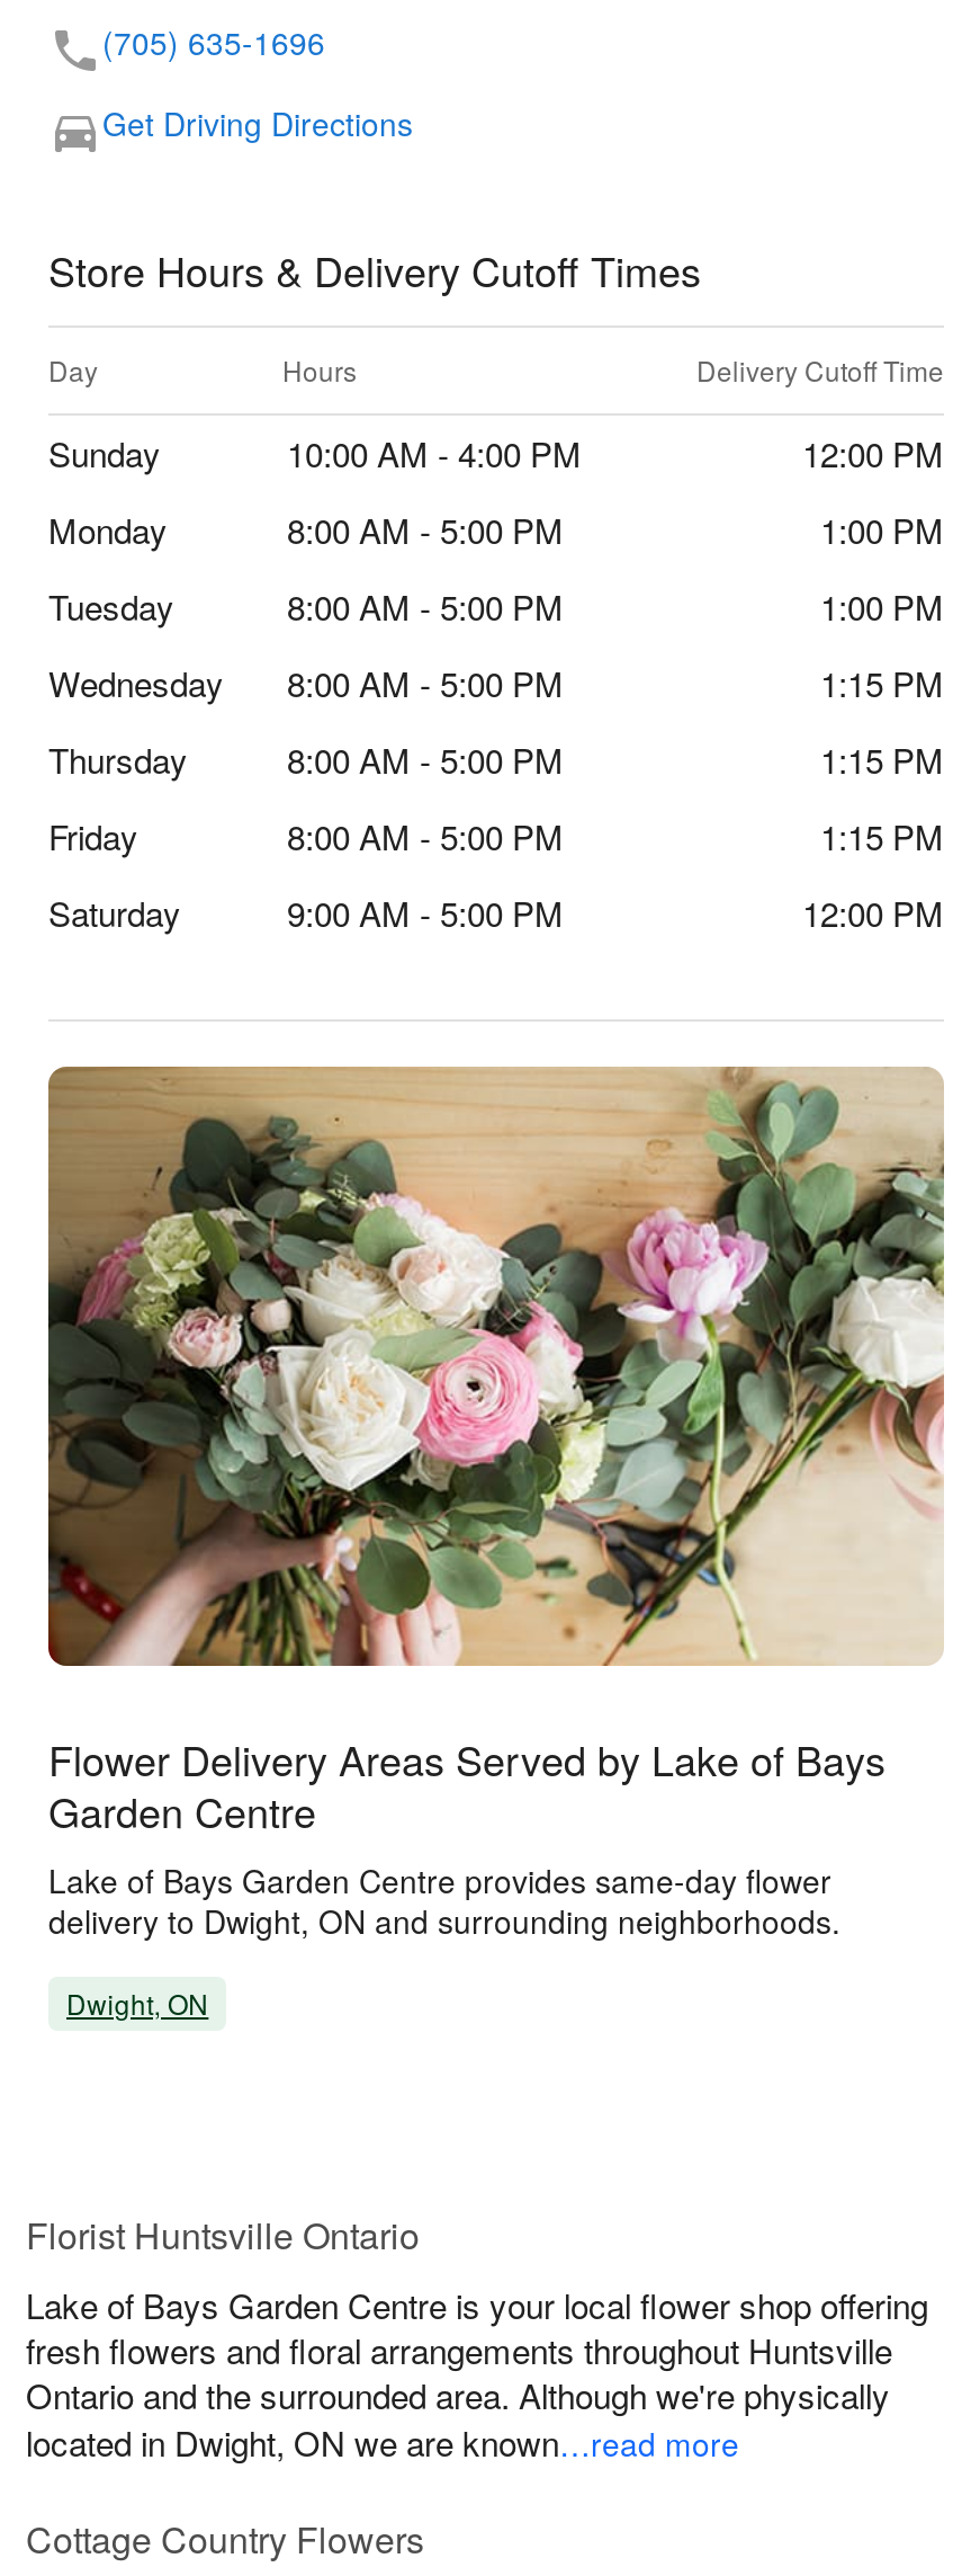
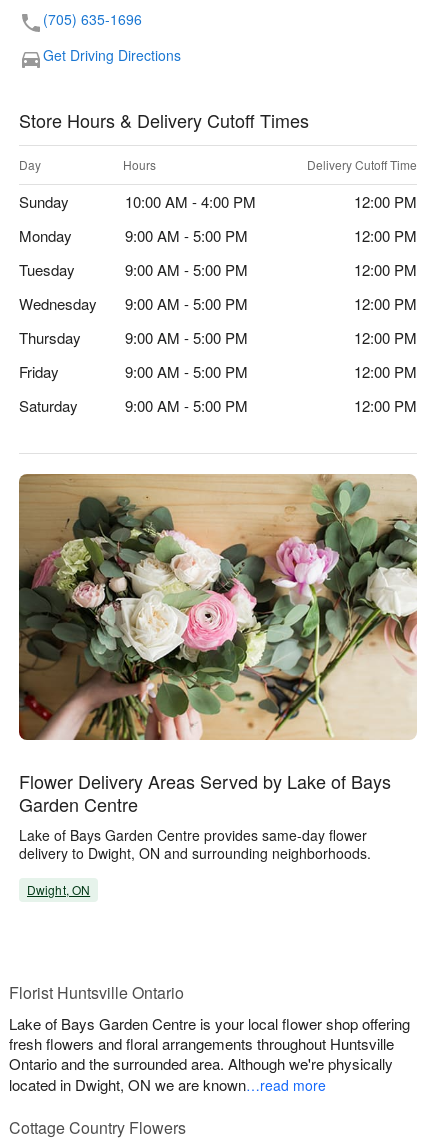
- 8:00 AM - 5:00 PM
+ 9:00 AM - 5:00 PM

- 1:00 PM
+ 12:00 PM

- 8:00 AM - 5:00 PM
+ 9:00 AM - 5:00 PM

- 1:00 PM
+ 12:00 PM

- Wednesday 8:00 AM - 5:00 PM
+ Wednesday 9:00 AM - 5:00 PM

- 1:15 PM
+ 12:00 PM

- 8:00 AM - 5:00 PM
+ 9:00 AM - 5:00 PM

- 1:15 PM
+ 12:00 PM

- 8:00 AM - 5:00 PM
+ 9:00 AM - 5:00 PM

- 1:15 PM
+ 12:00 PM
